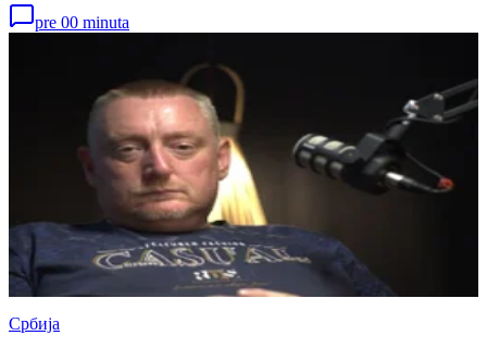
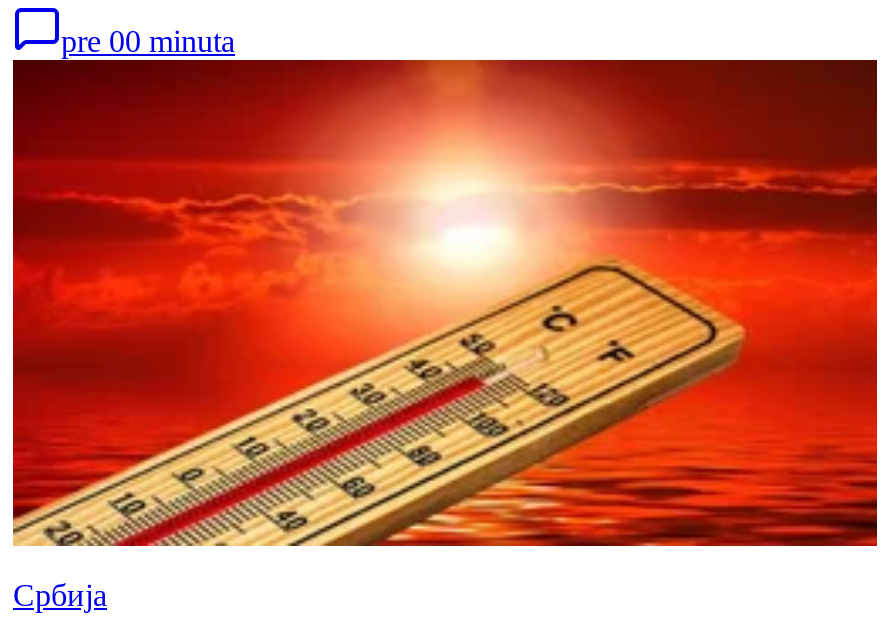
- [image]
+ [image]
